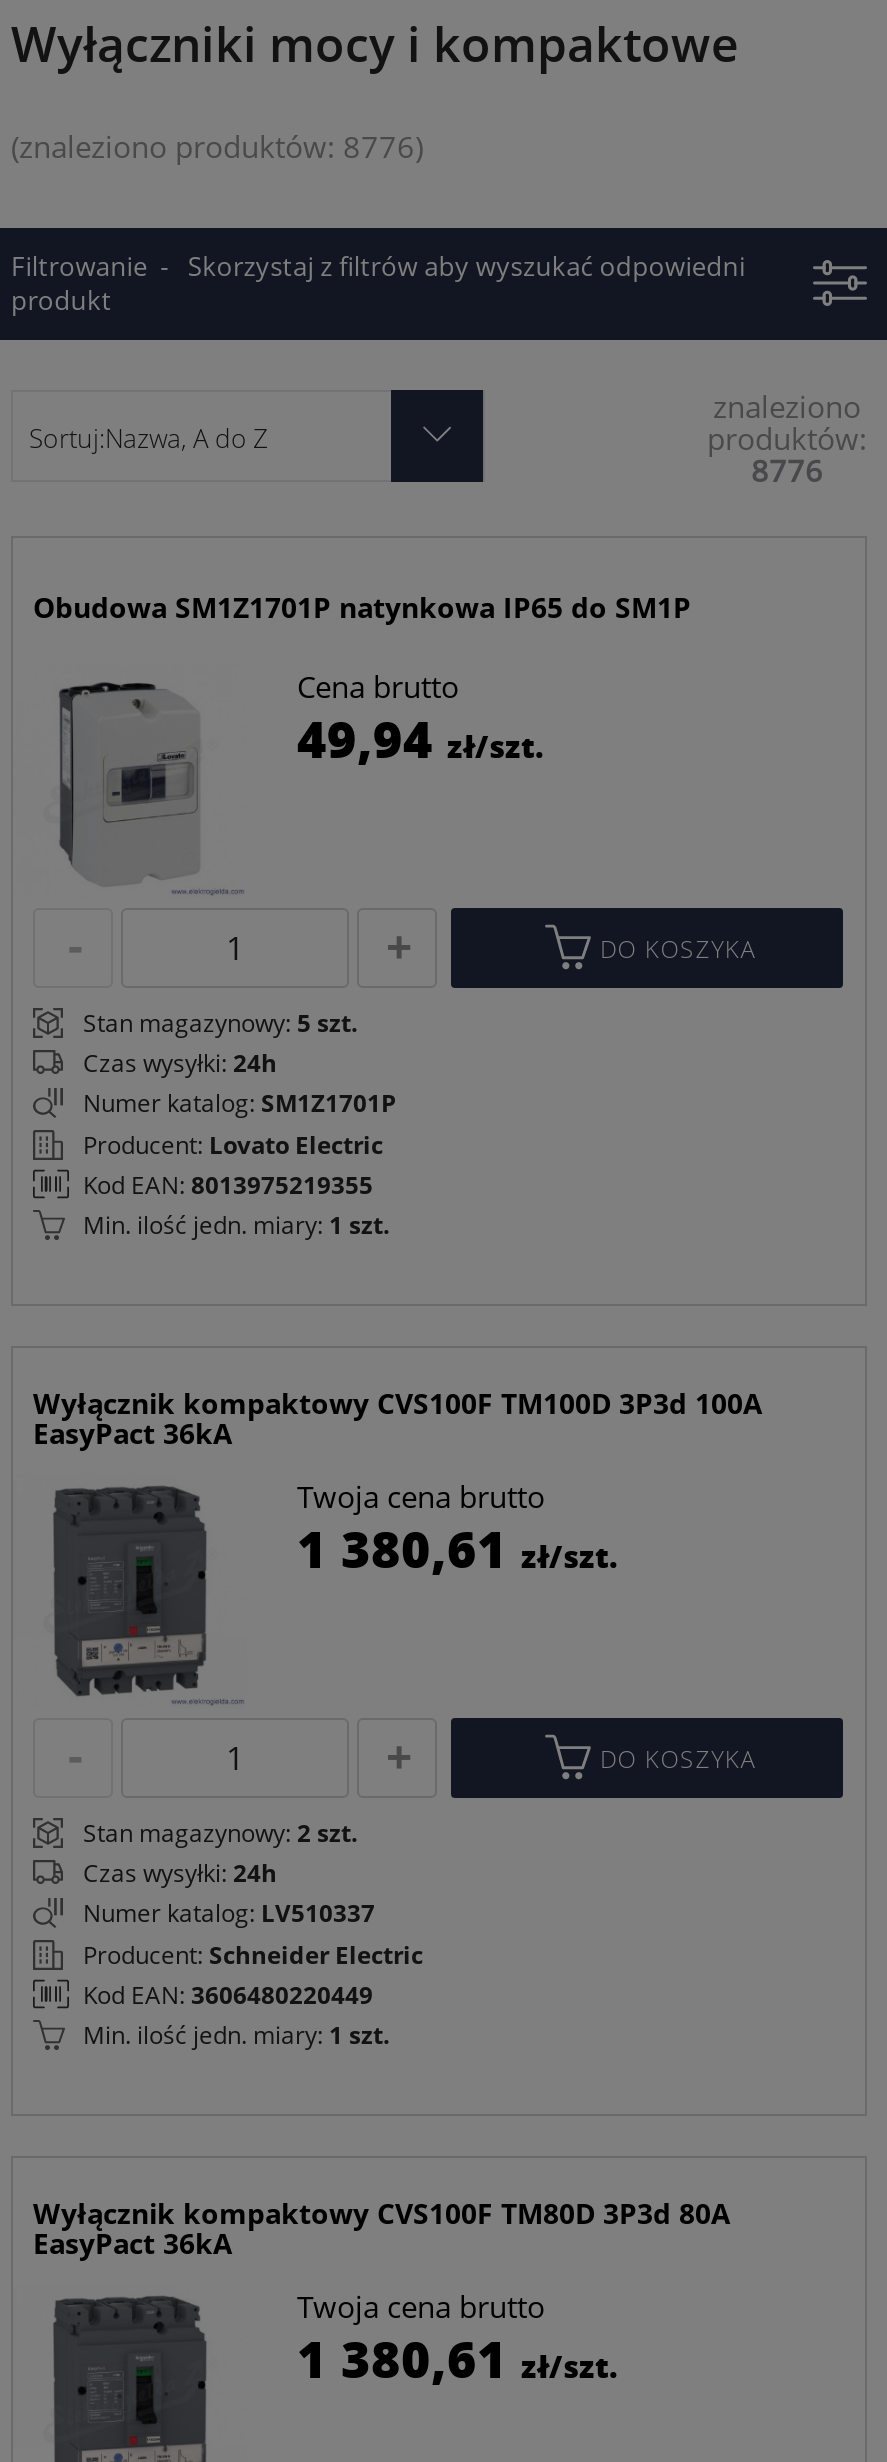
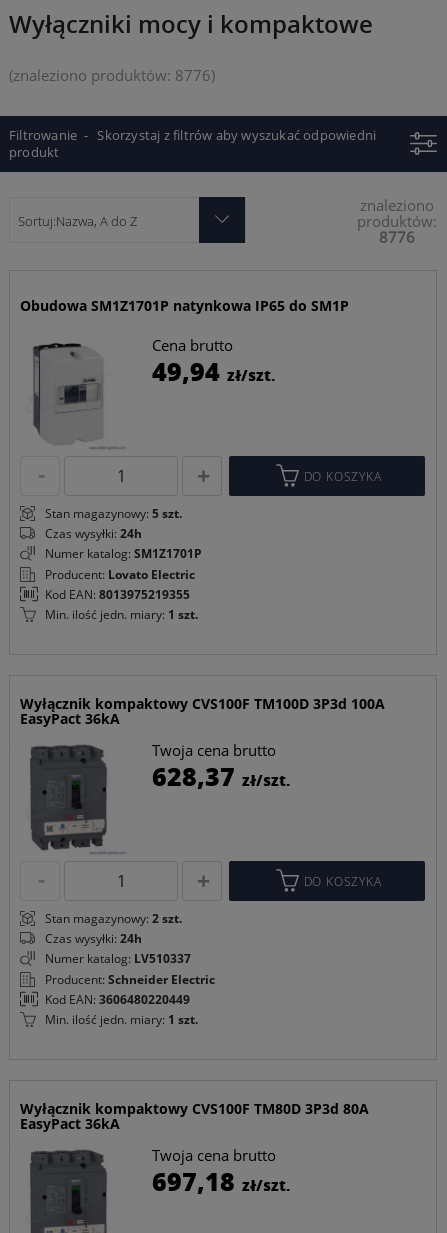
- 1 380,61 zł/szt.
+ 628,37 zł/szt.

- 1 380,61 zł/szt.
+ 697,18 zł/szt.
